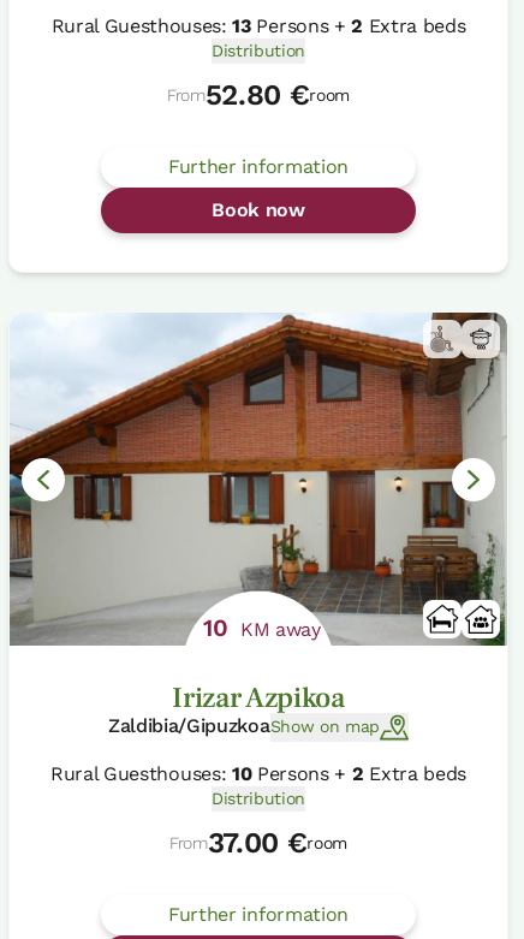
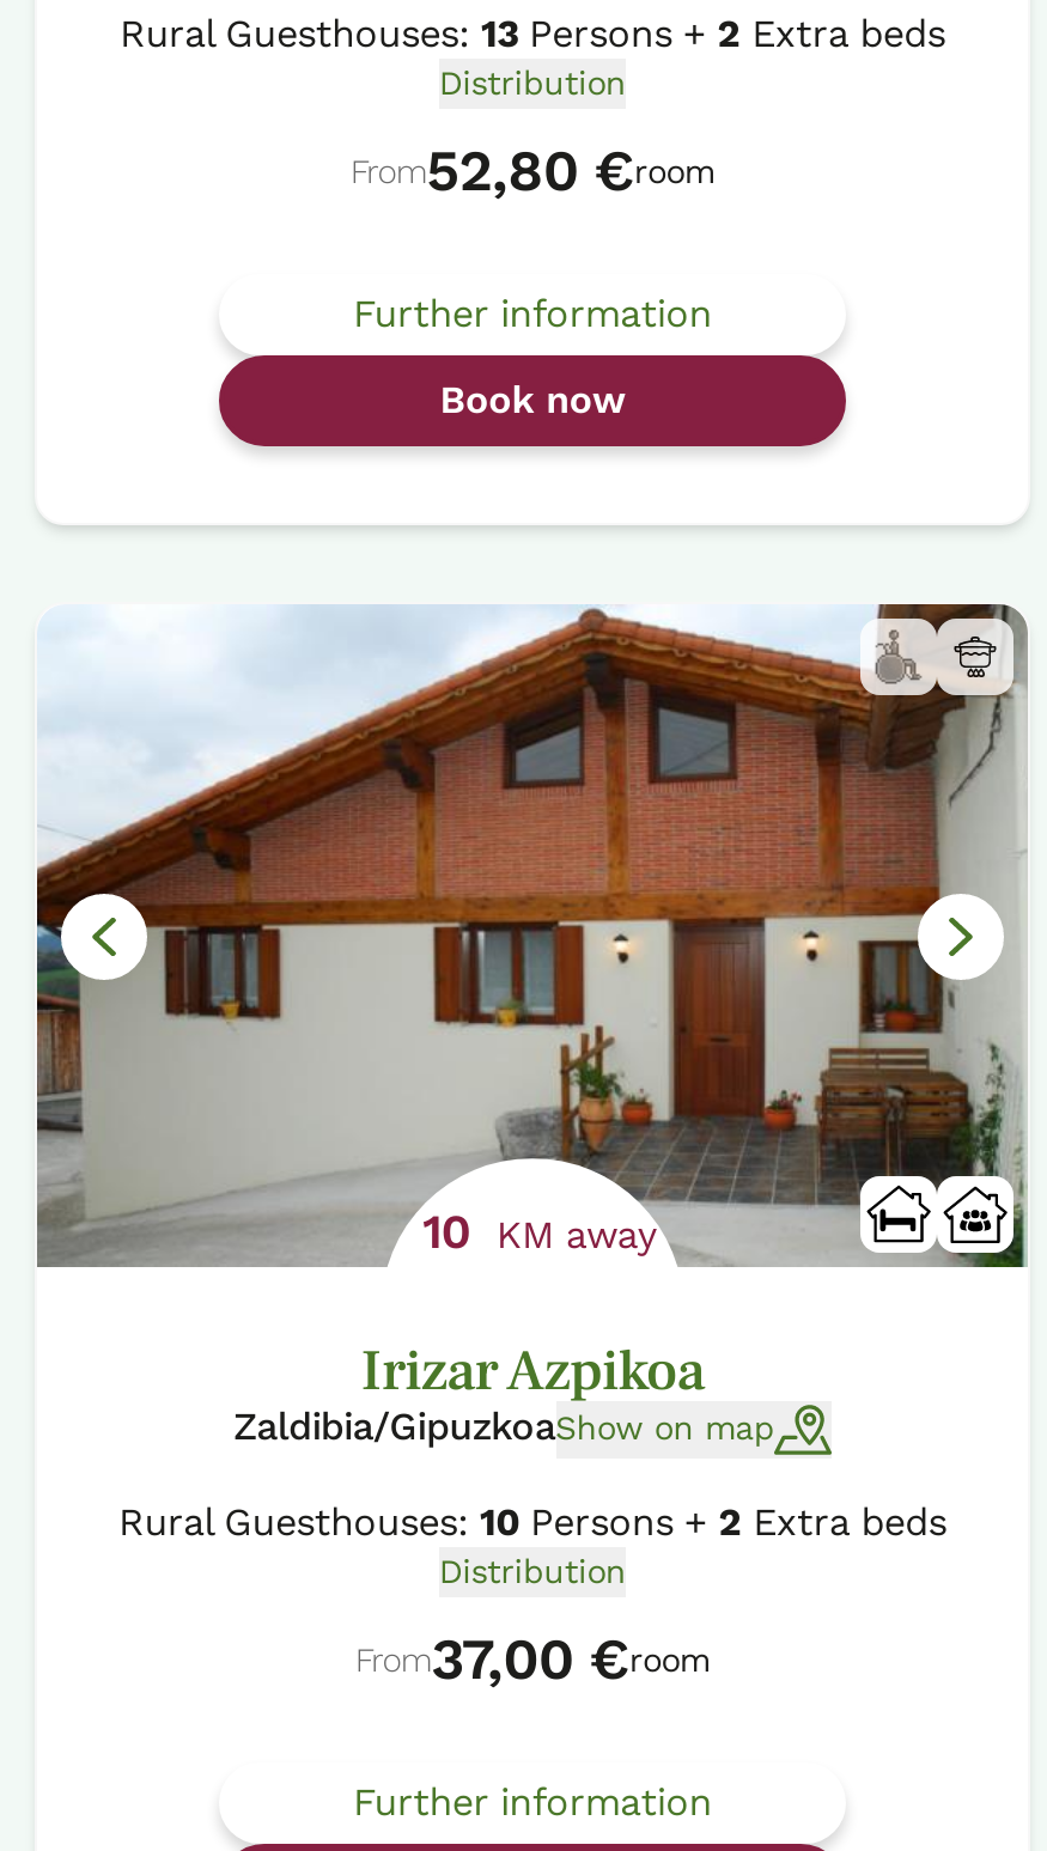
- From52.80 €room
+ From52,80 €room

- From37.00 €room
+ From37,00 €room
